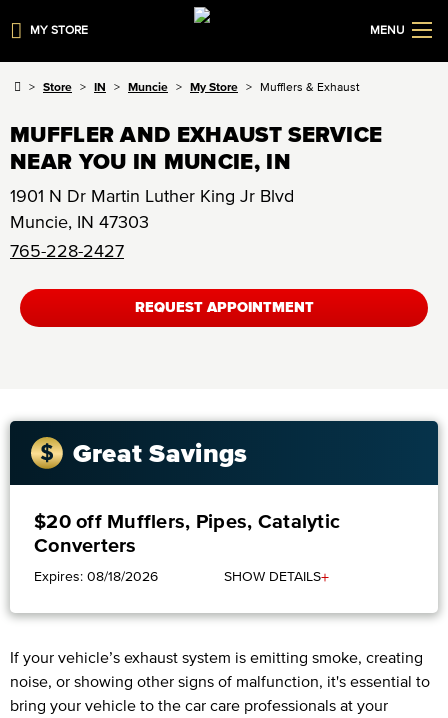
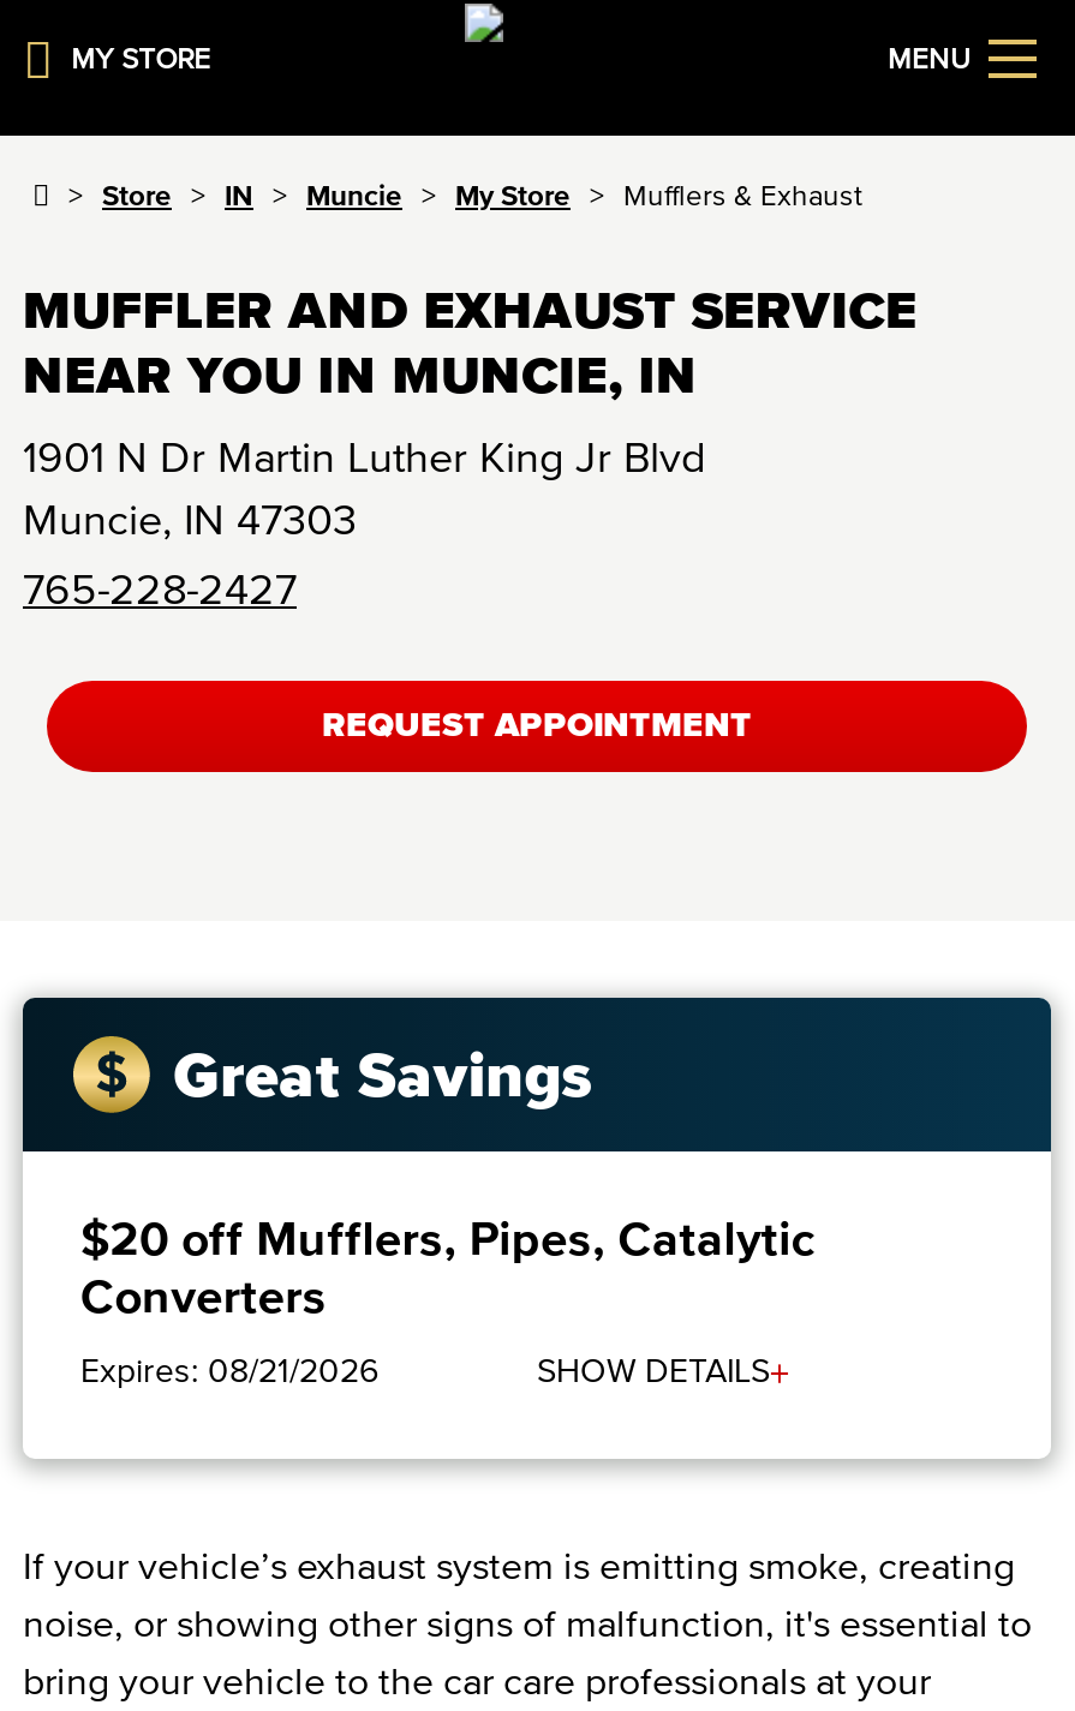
- Expires: 08/18/2026
+ Expires: 08/21/2026
